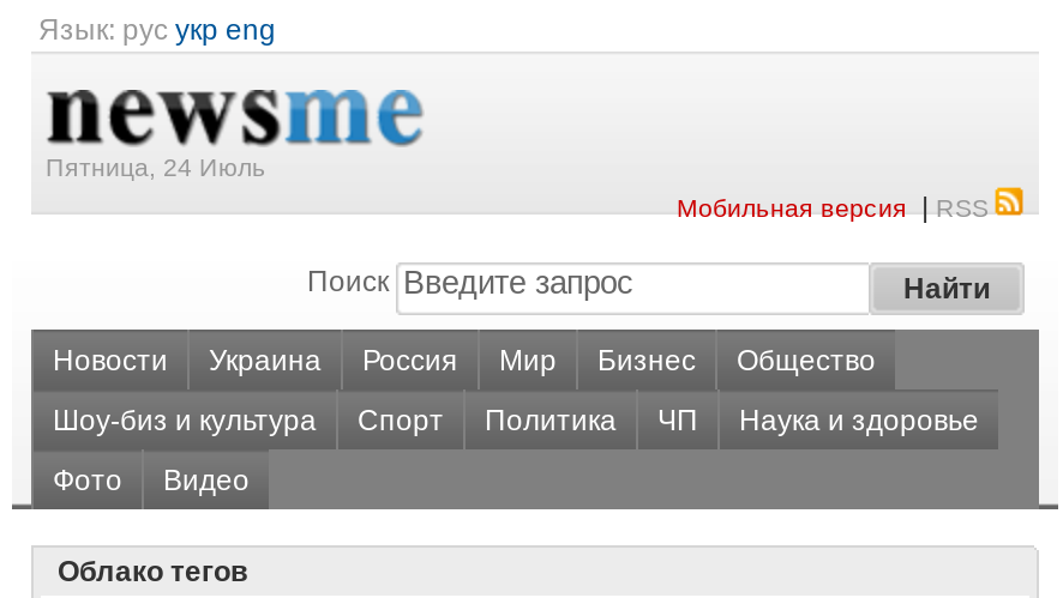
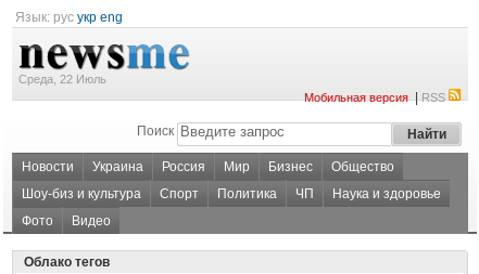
- Пятница, 24 Июль
+ Среда, 22 Июль
